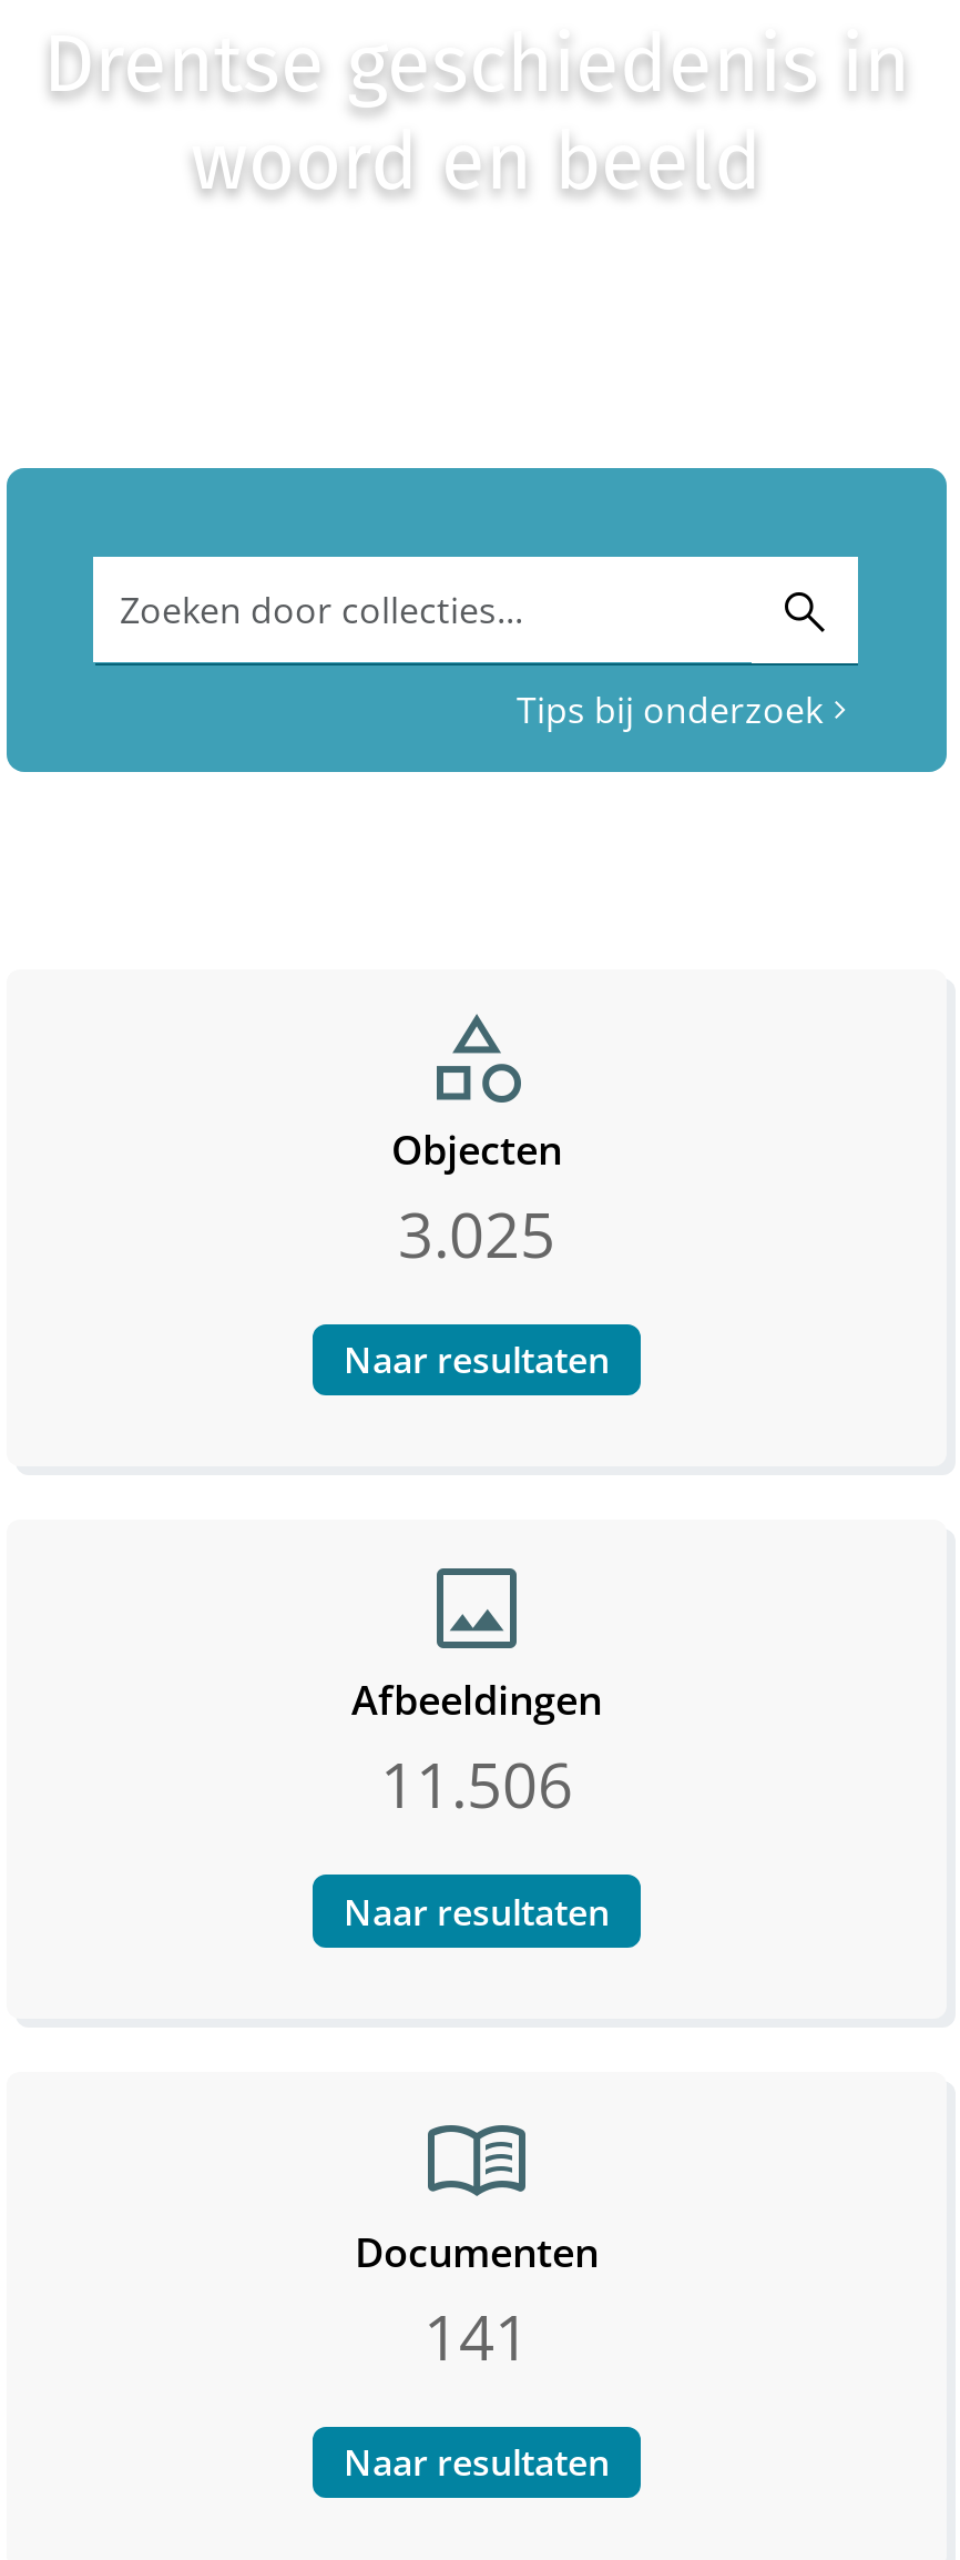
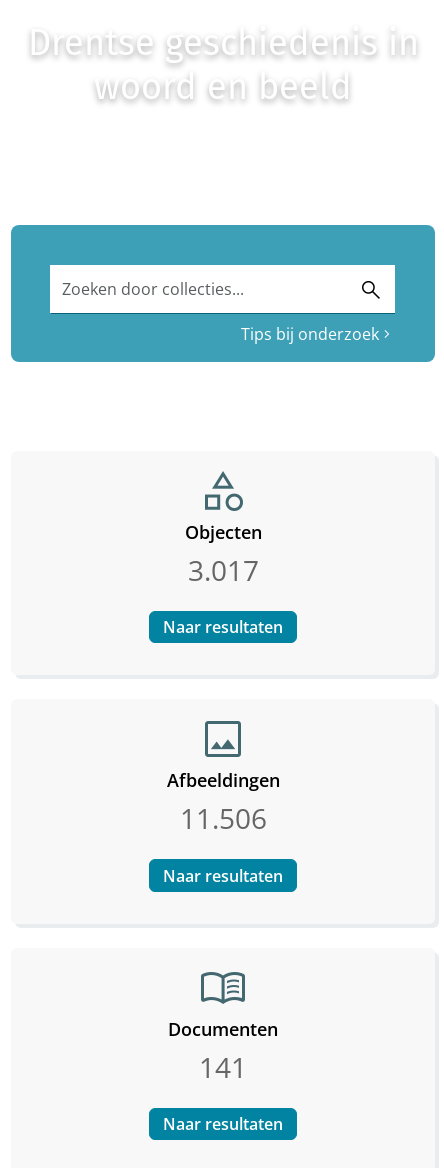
- 3.025
+ 3.017
